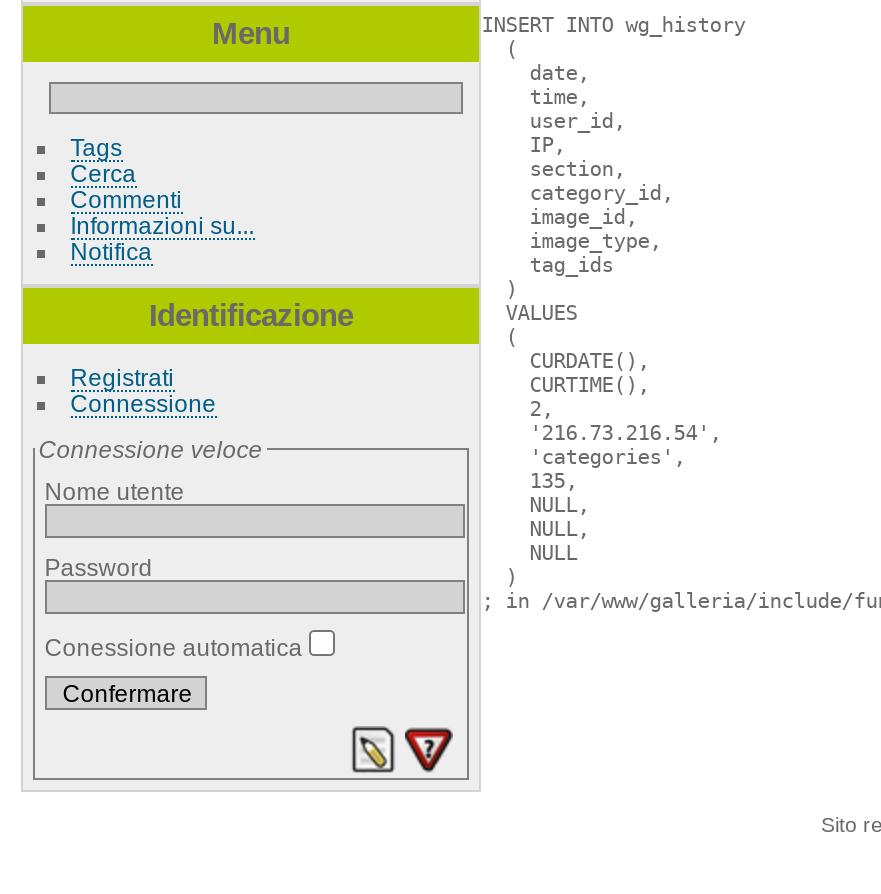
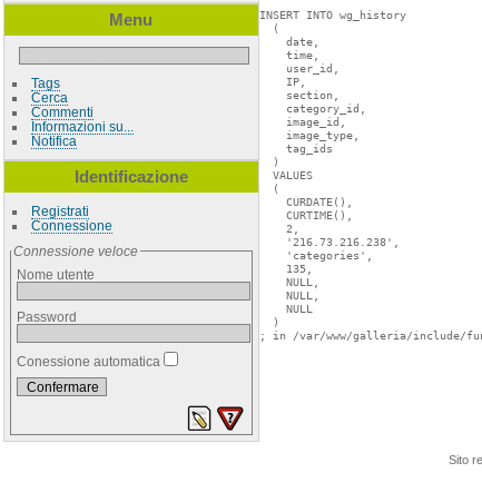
- '216.73.216.54',
+ '216.73.216.238',
